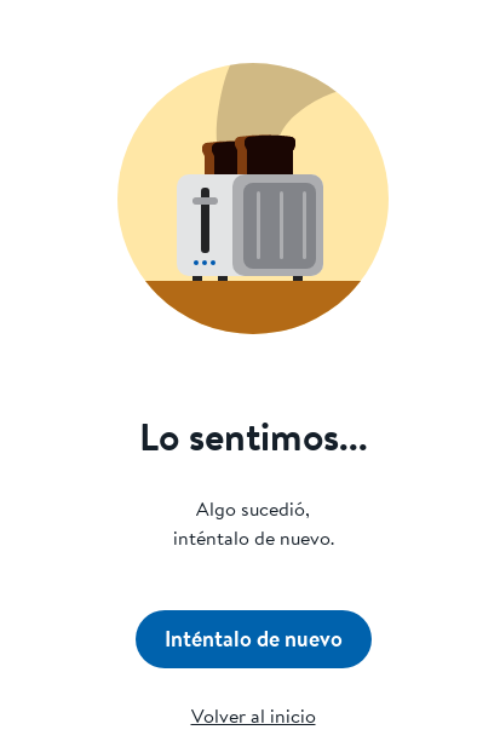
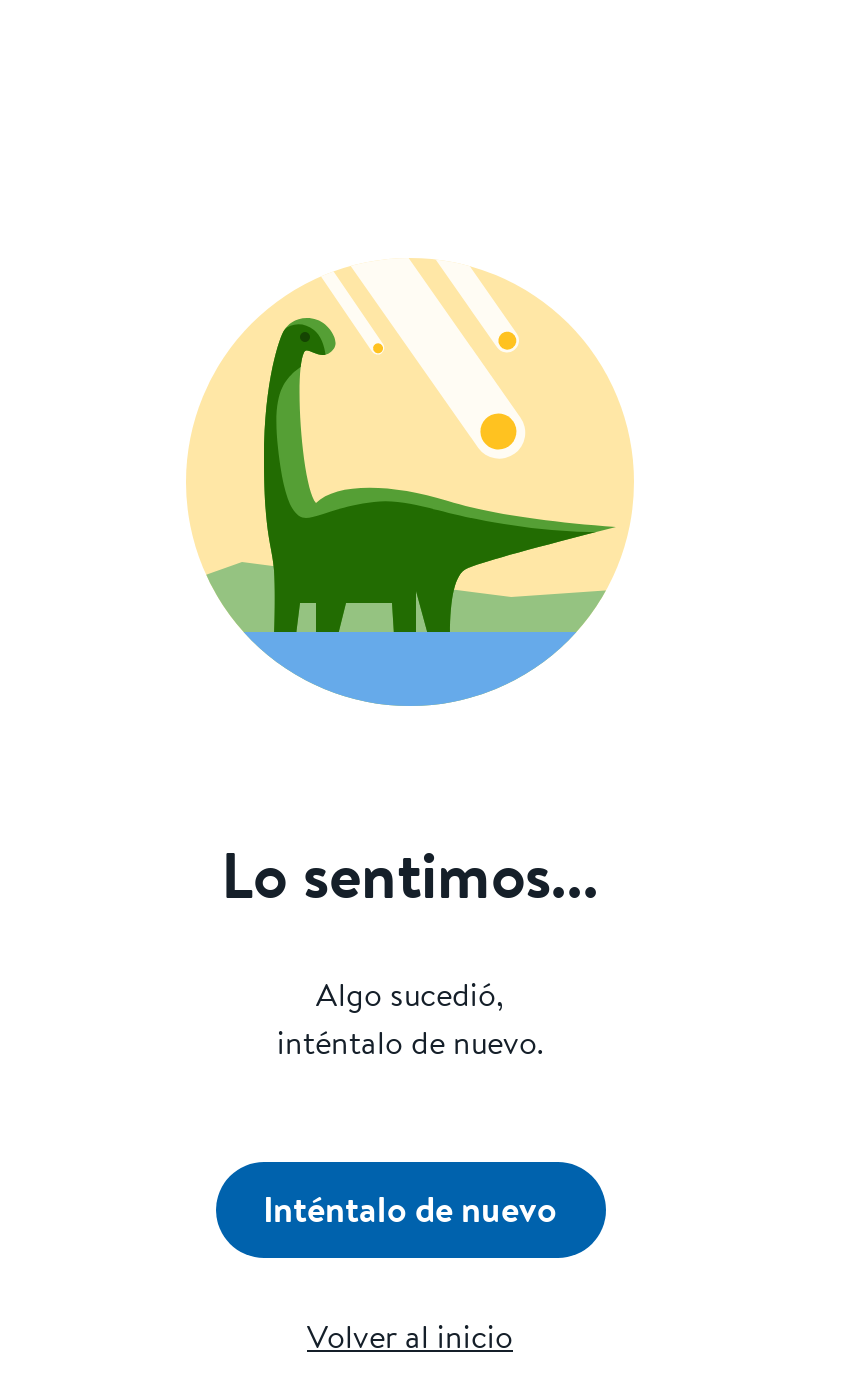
- [image]
+ [image]
